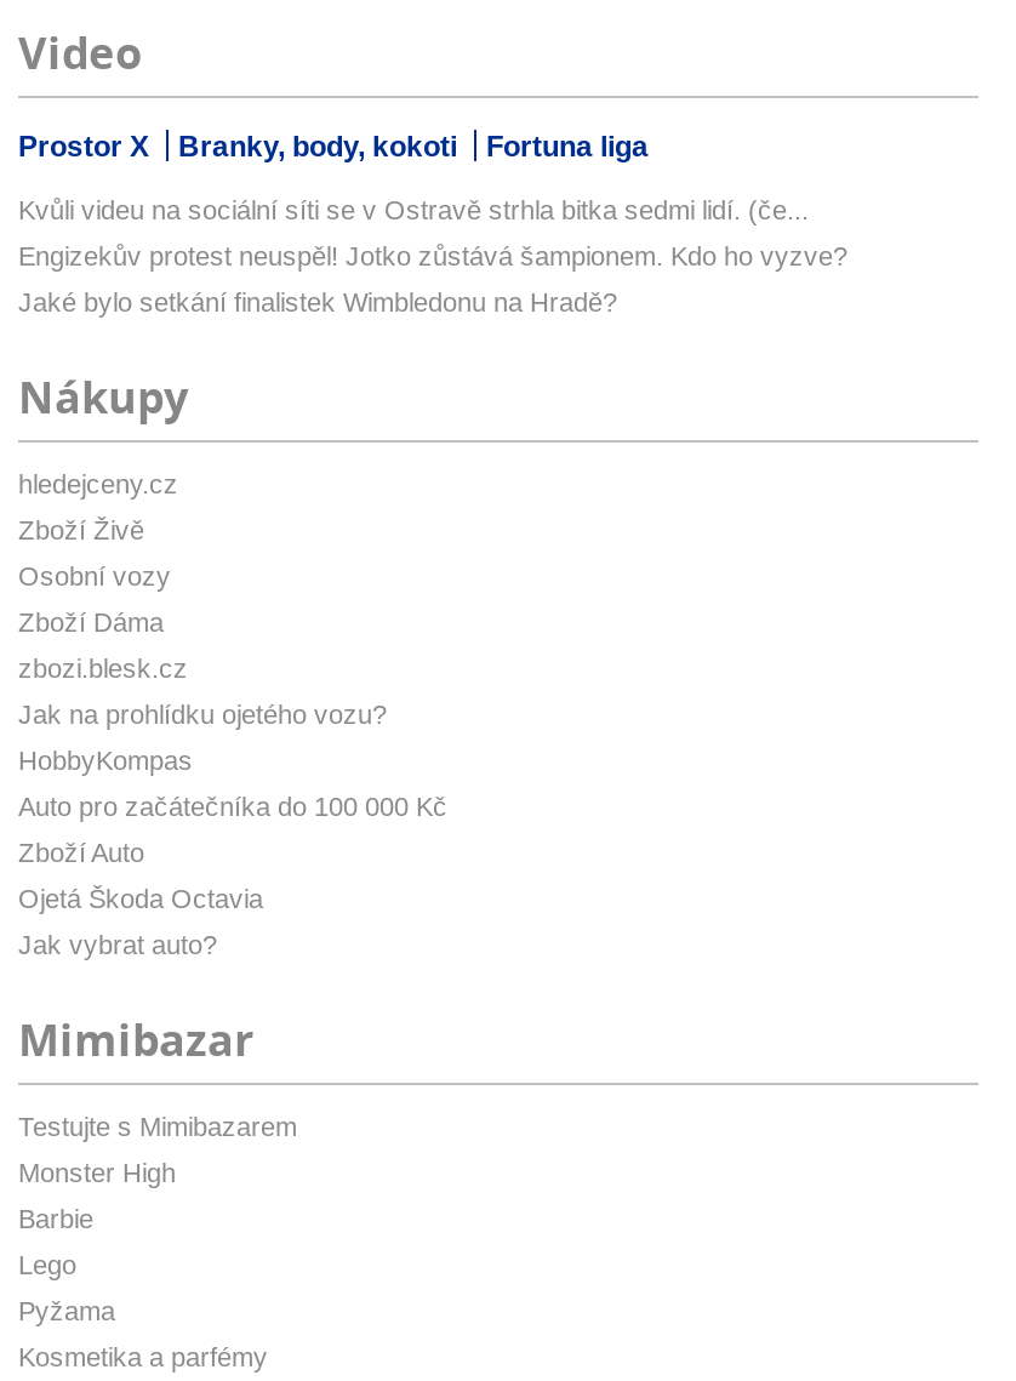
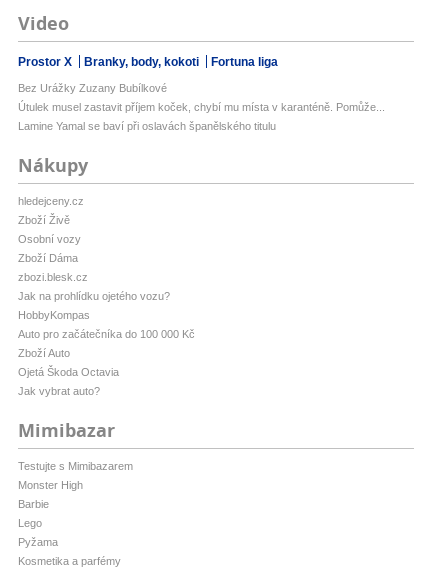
- Kvůli videu na sociální síti se v Ostravě strhla bitka sedmi lidí. (če...
+ Bez Urážky Zuzany Bubílkové

- Engizekův protest neuspěl! Jotko zůstává šampionem. Kdo ho vyzve?
+ Útulek musel zastavit příjem koček, chybí mu místa v karanténě. Pomůže...

- Jaké bylo setkání finalistek Wimbledonu na Hradě?
+ Lamine Yamal se baví při oslavách španělského titulu
